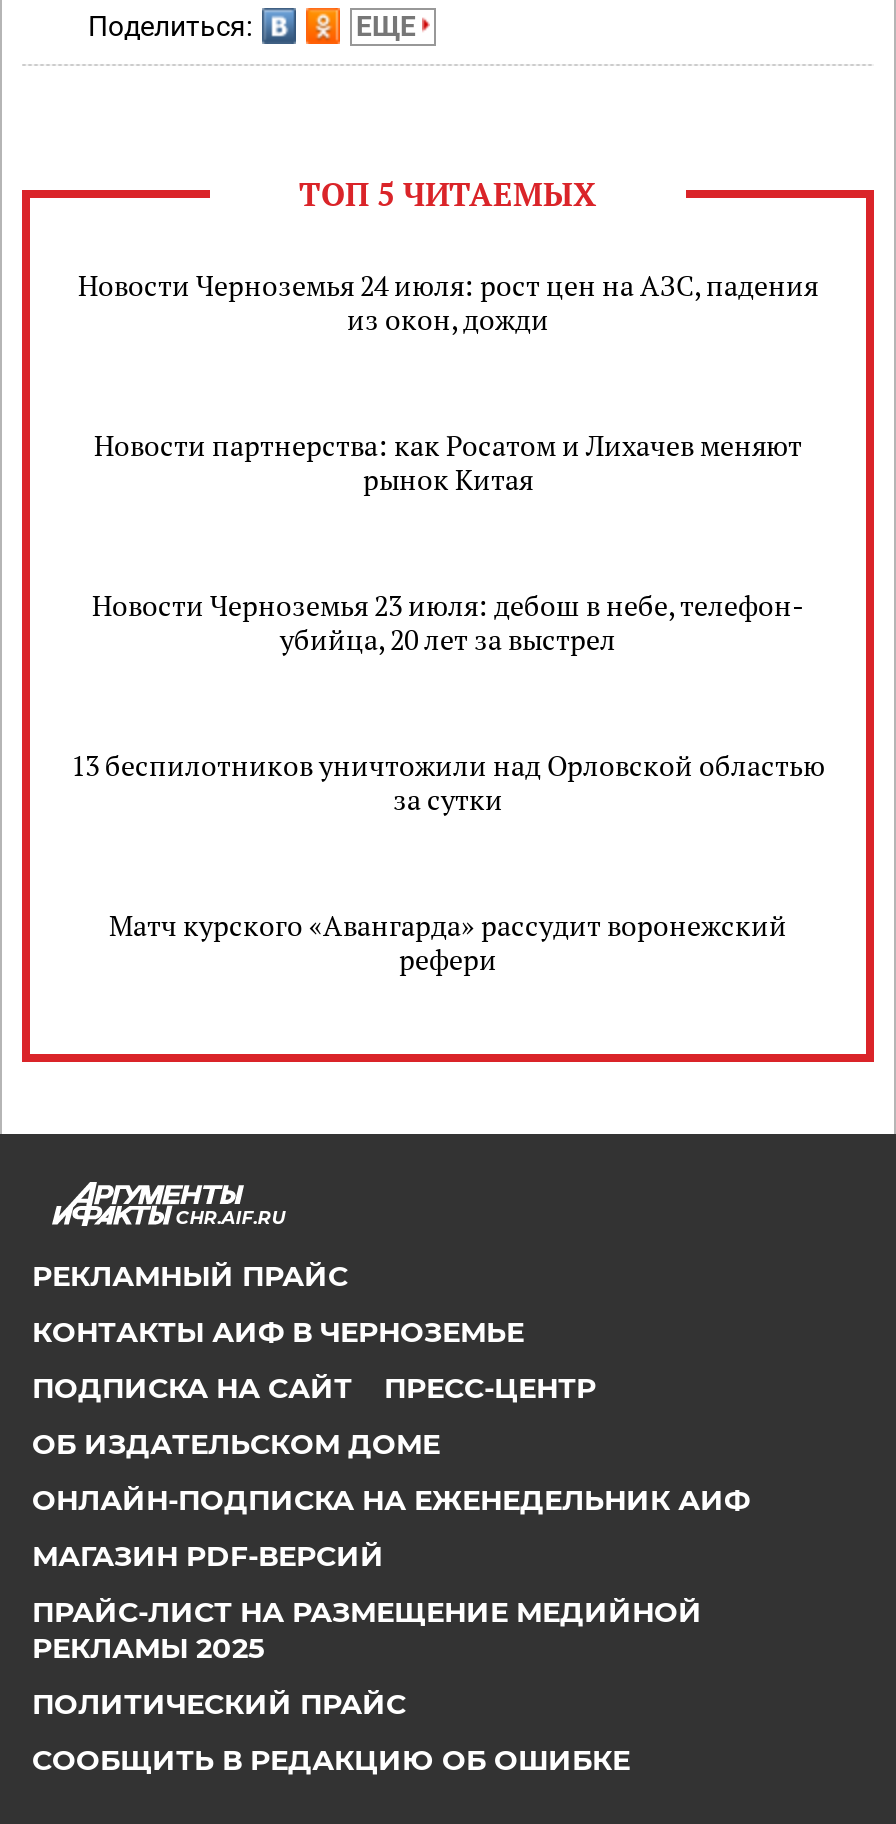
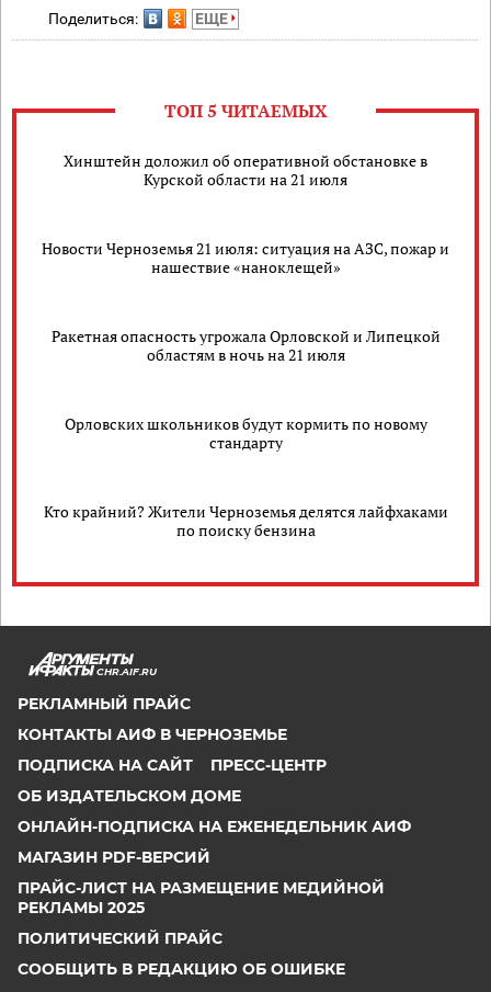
- Новости Черноземья 24 июля: рост цен на АЗС, падения
- из окон, дожди
+ Хинштейн доложил об оперативной обстановке в
+ Курской области на 21 июля

- Новости партнерства: как Росатом и Лихачев меняют
- рынок Китая
+ Новости Черноземья 21 июля: ситуация на АЗС, пожар и
+ нашествие «наноклещей»

- Новости Черноземья 23 июля: дебош в небе, телефон-
- убийца, 20 лет за выстрел
+ Ракетная опасность угрожала Орловской и Липецкой
+ областям в ночь на 21 июля

- 13 беспилотников уничтожили над Орловской областью
- за сутки
+ Орловских школьников будут кормить по новому
+ стандарту

- Матч курского «Авангарда» рассудит воронежский
- рефери
+ Кто крайний? Жители Черноземья делятся лайфхаками
+ по поиску бензина
